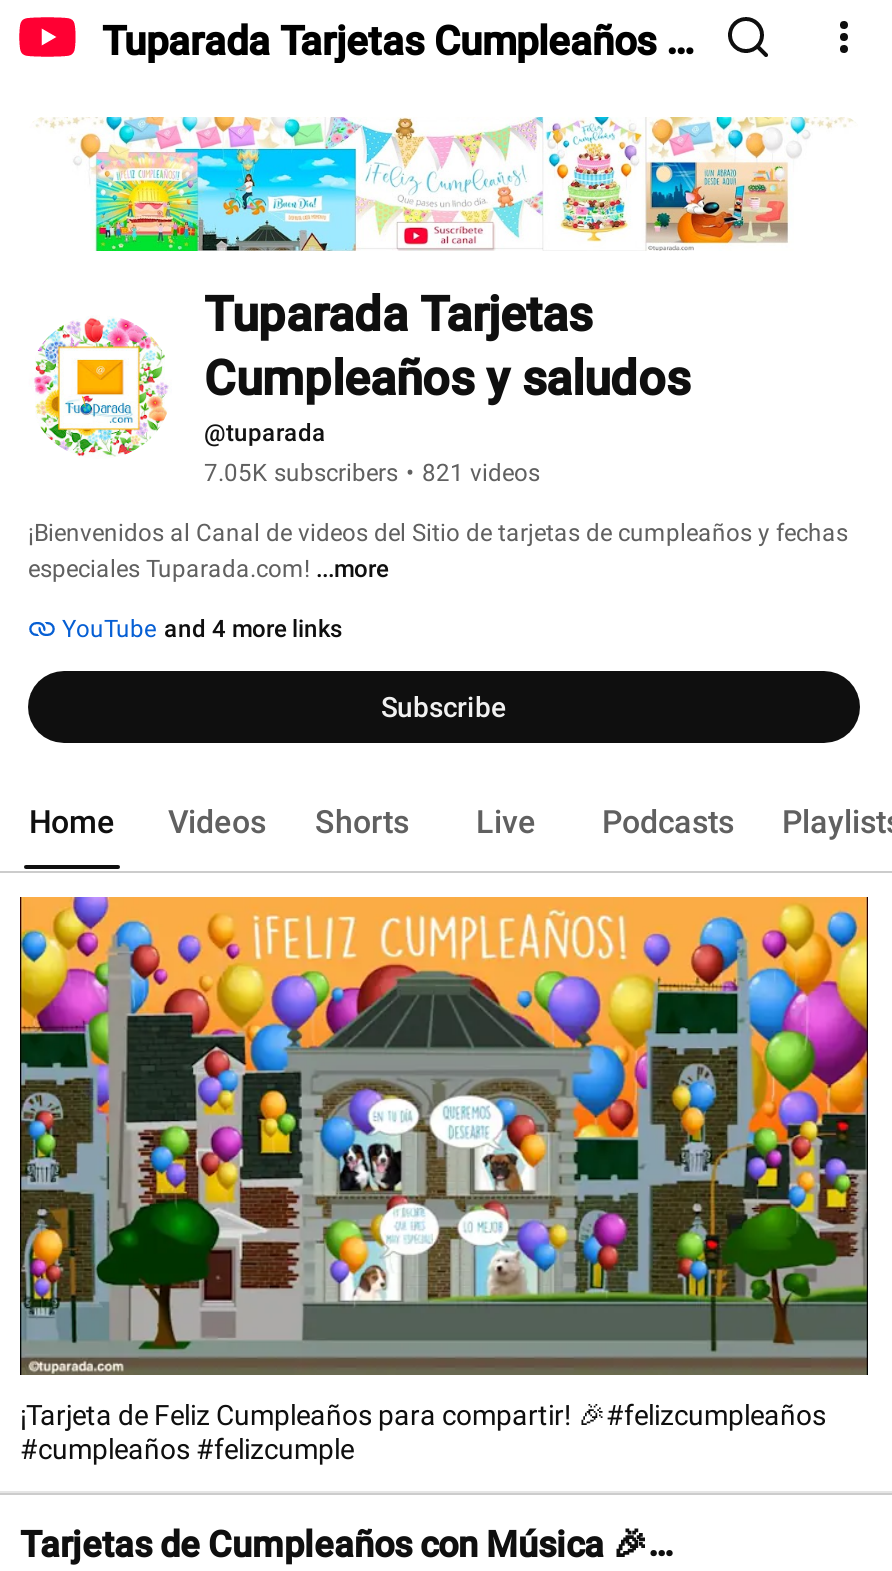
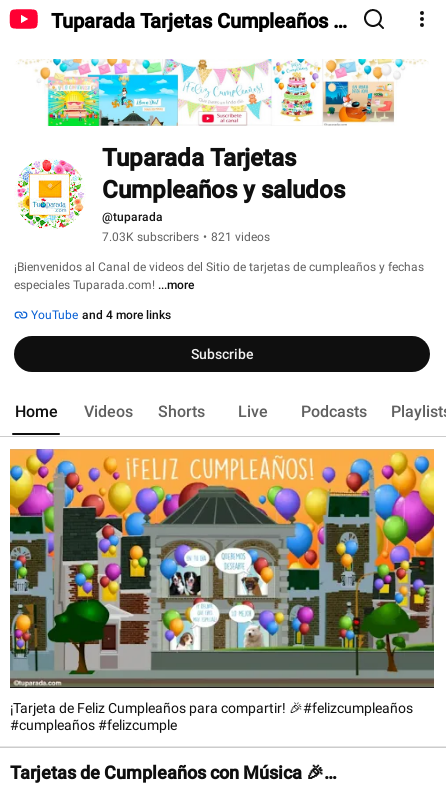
- 7.05K subscribers • 821 videos
+ 7.03K subscribers • 821 videos
